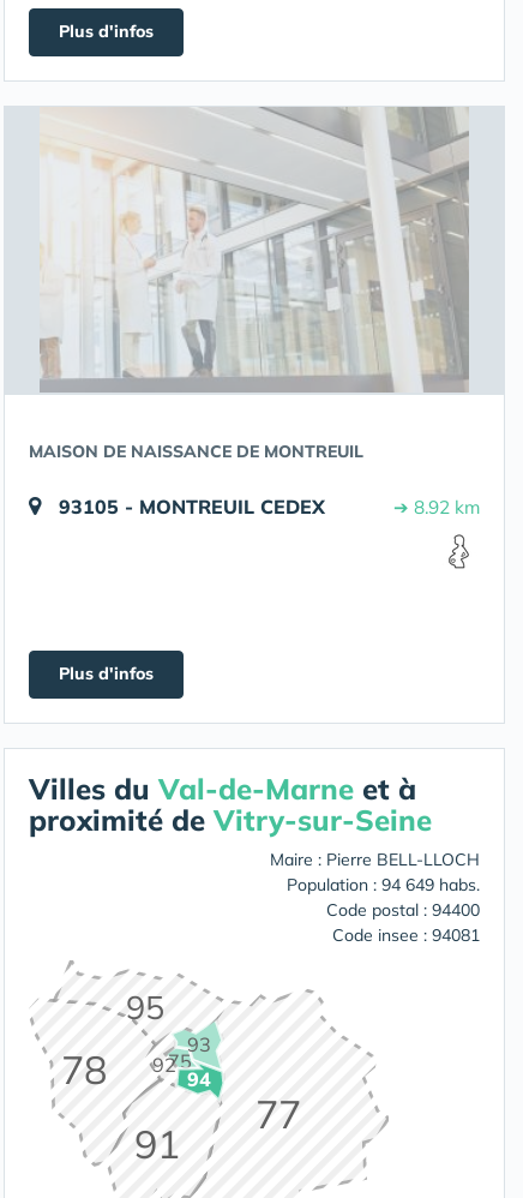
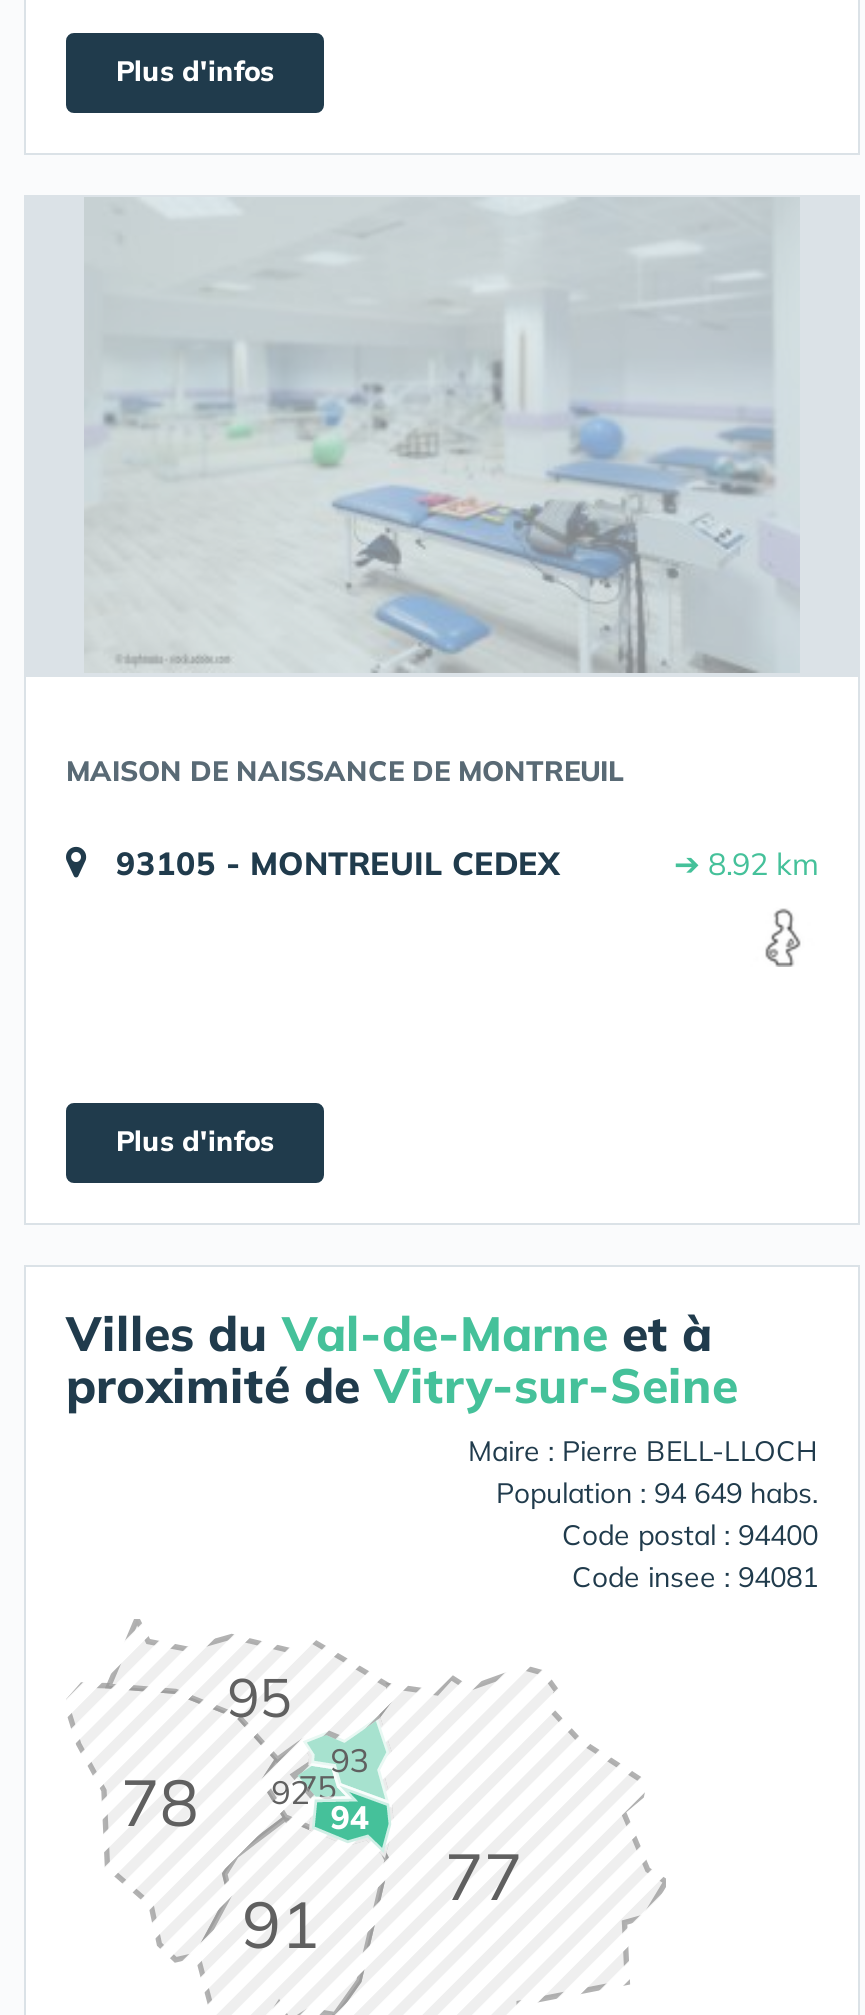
- [image]
+ [image]
